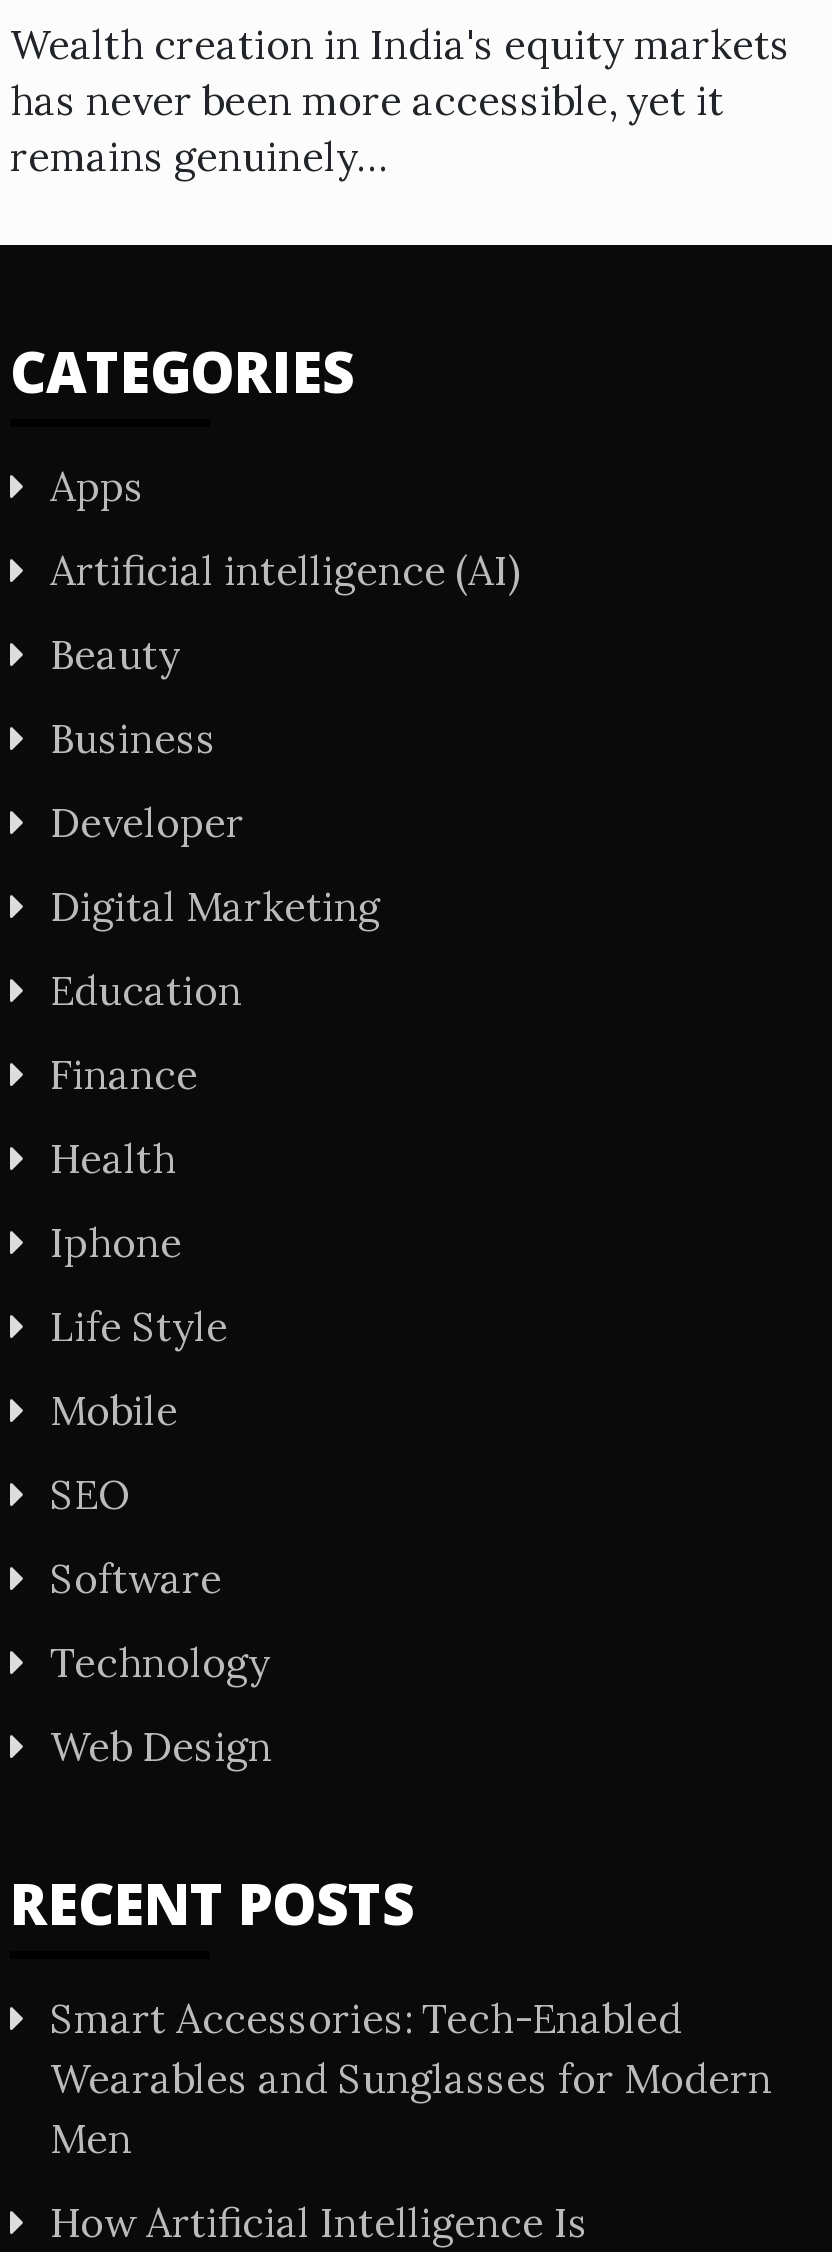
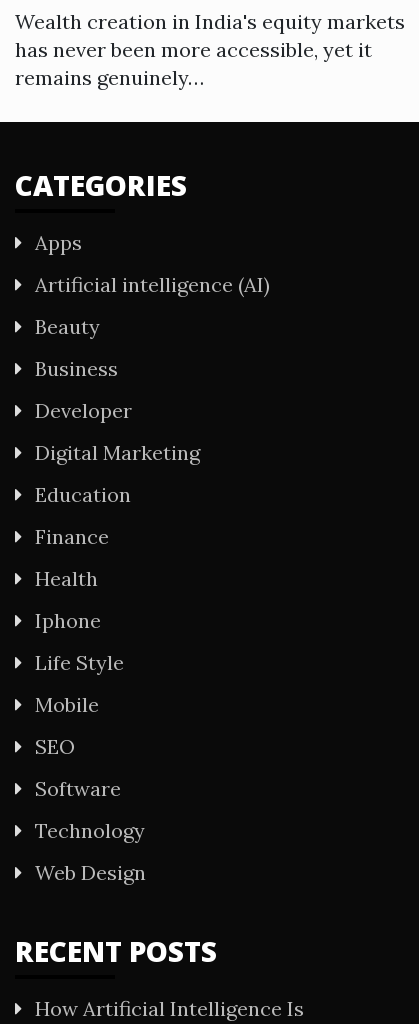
- Smart Accessories: Tech-Enabled
- Wearables and Sunglasses for Modern
- Men
